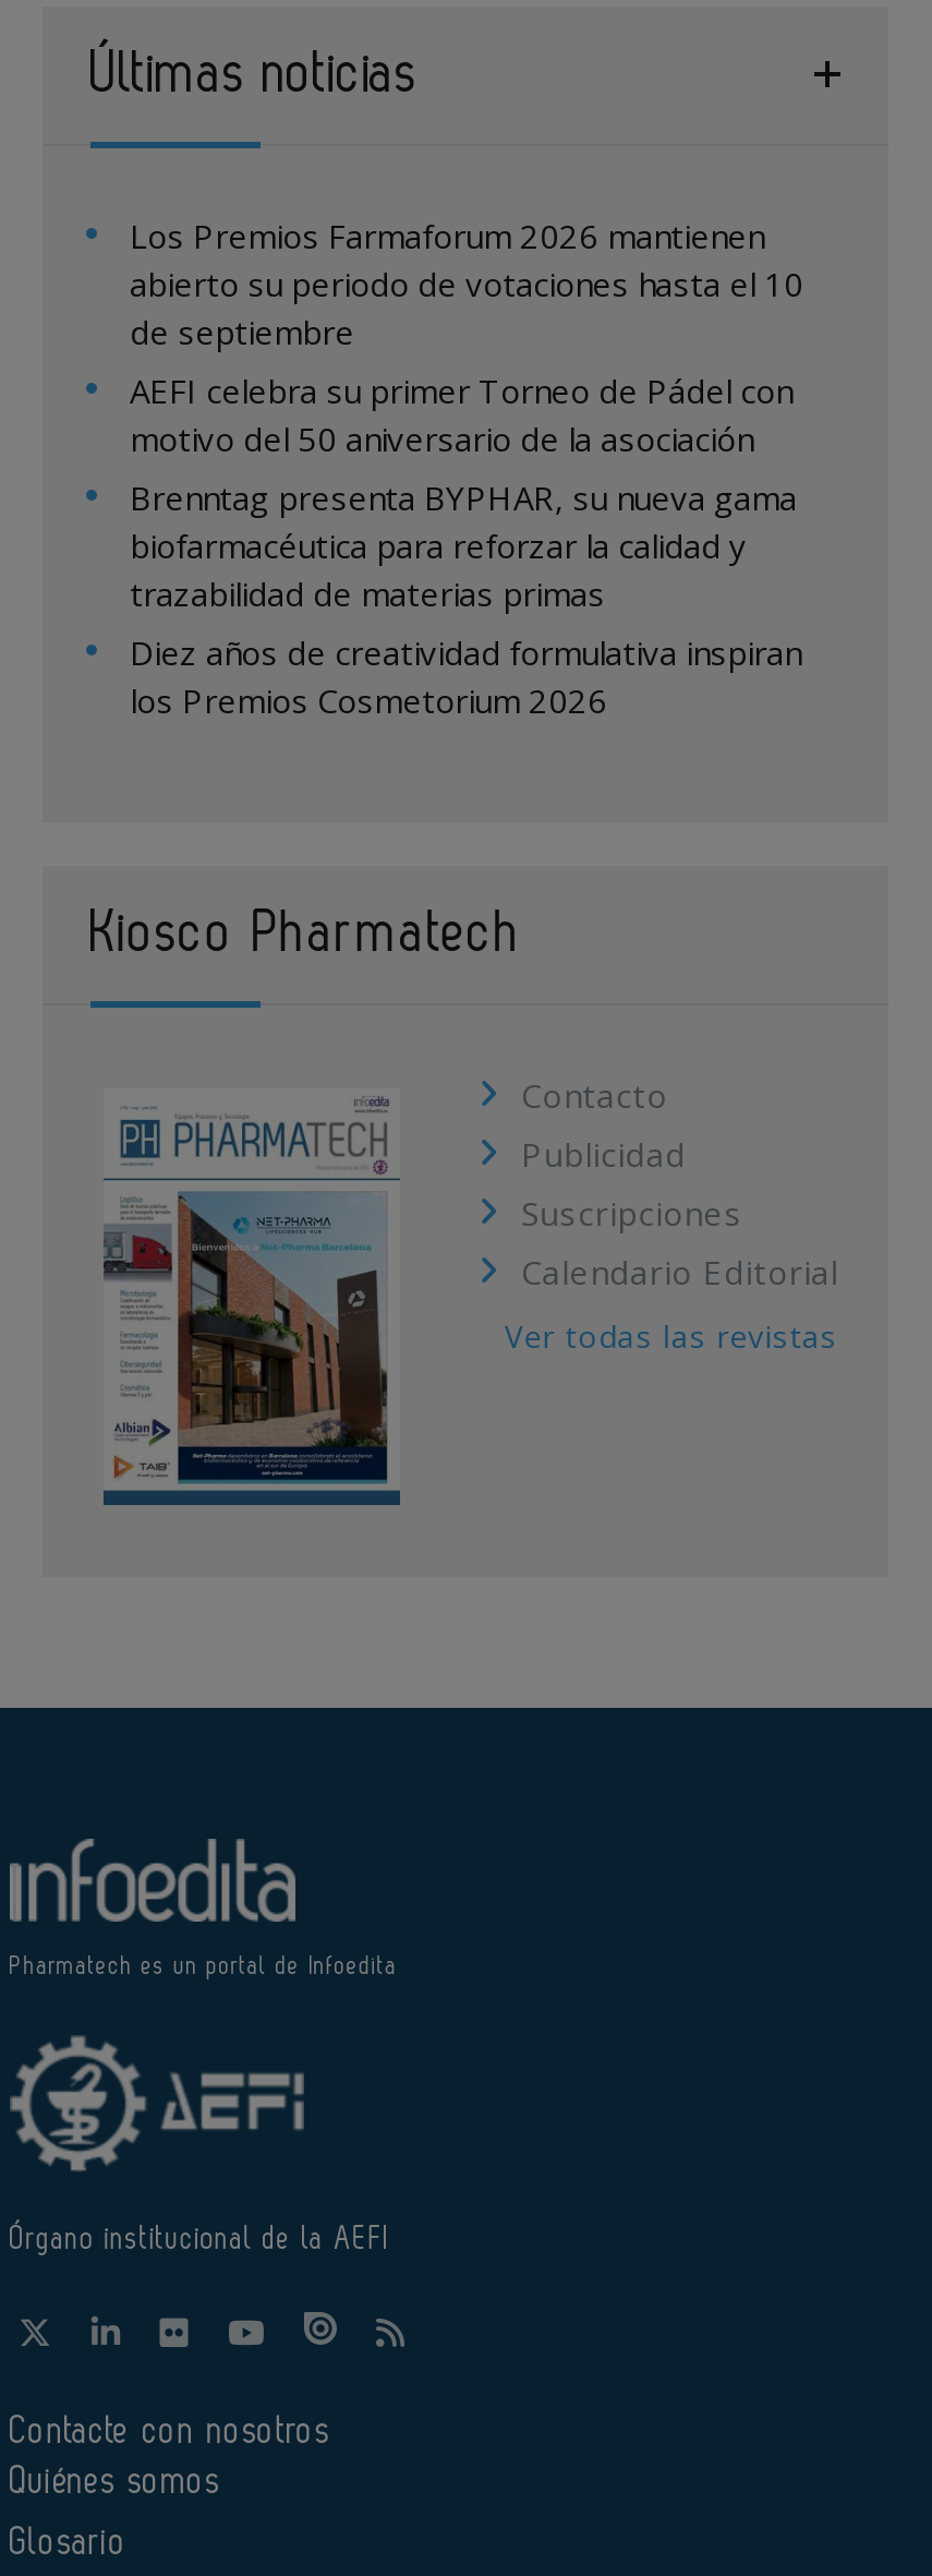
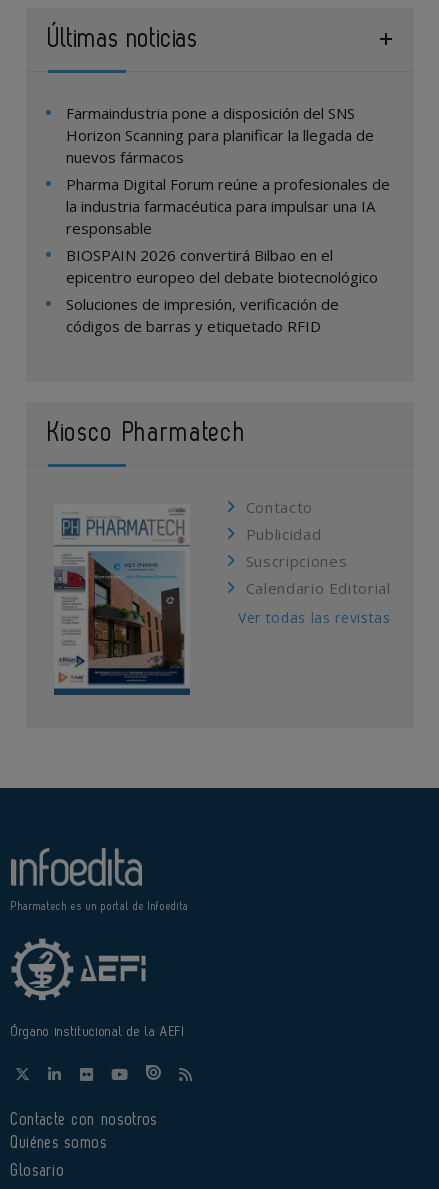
- Los Premios Farmaforum 2026 mantienen
- abierto su periodo de votaciones hasta el 10
- de septiembre
- AEFI celebra su primer Torneo de Pádel con
- motivo del 50 aniversario de la asociación
- Brenntag presenta BYPHAR, su nueva gama
- biofarmacéutica para reforzar la calidad y
- trazabilidad de materias primas
- Diez años de creatividad formulativa inspiran
- los Premios Cosmetorium 2026
+ Farmaindustria pone a disposición del SNS
+ Horizon Scanning para planificar la llegada de
+ nuevos fármacos
+ Pharma Digital Forum reúne a profesionales de
+ la industria farmacéutica para impulsar una IA
+ responsable
+ BIOSPAIN 2026 convertirá Bilbao en el
+ epicentro europeo del debate biotecnológico
+ Soluciones de impresión, verificación de
+ códigos de barras y etiquetado RFID
